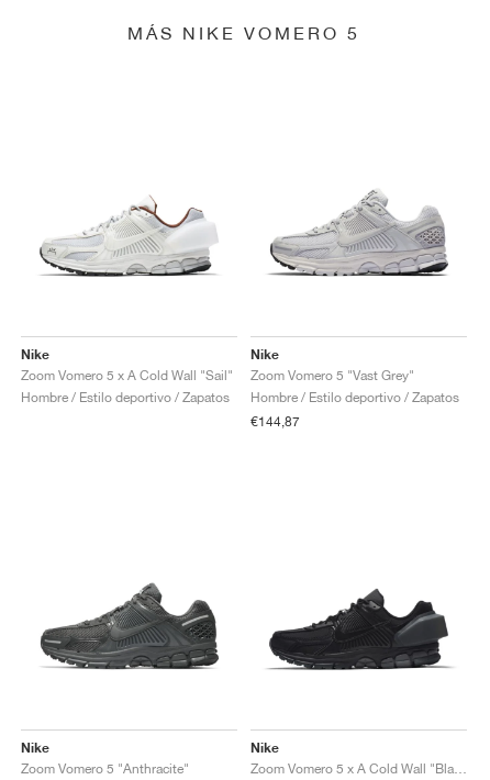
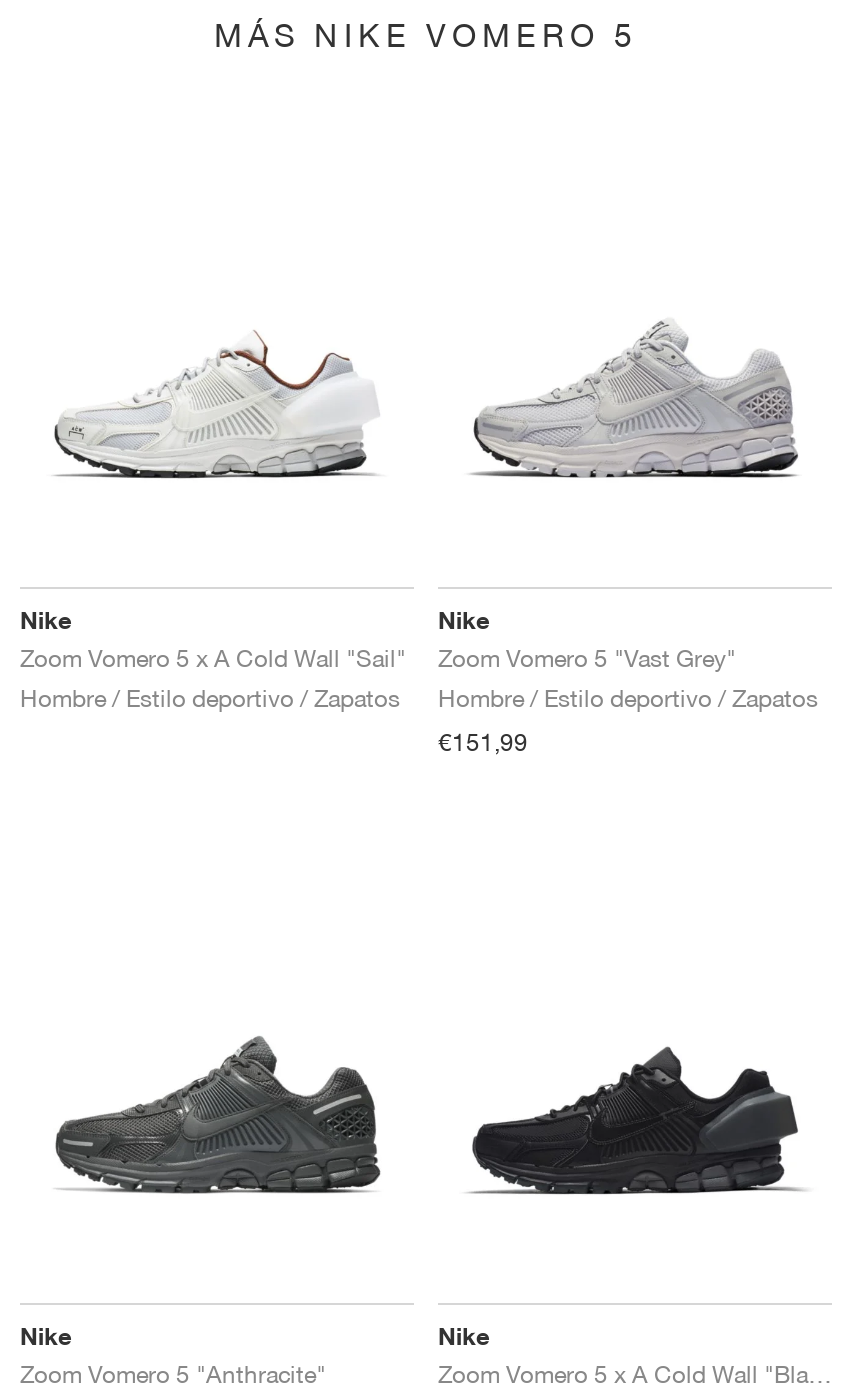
- €144,87
+ €151,99
